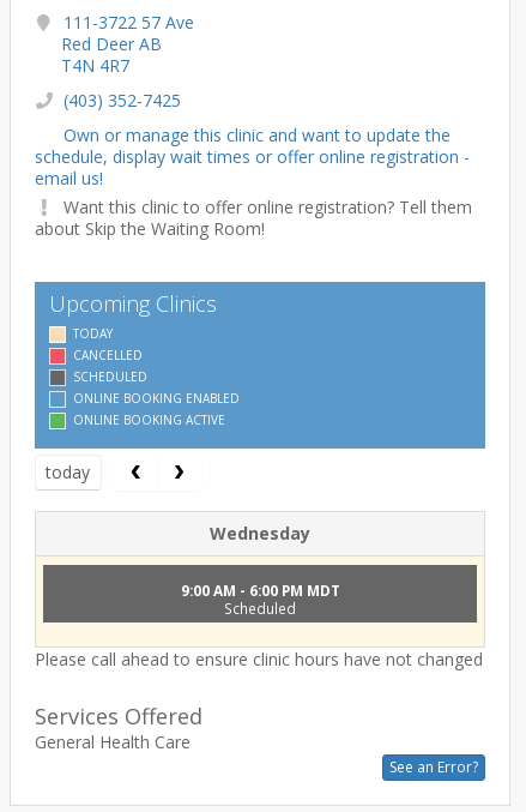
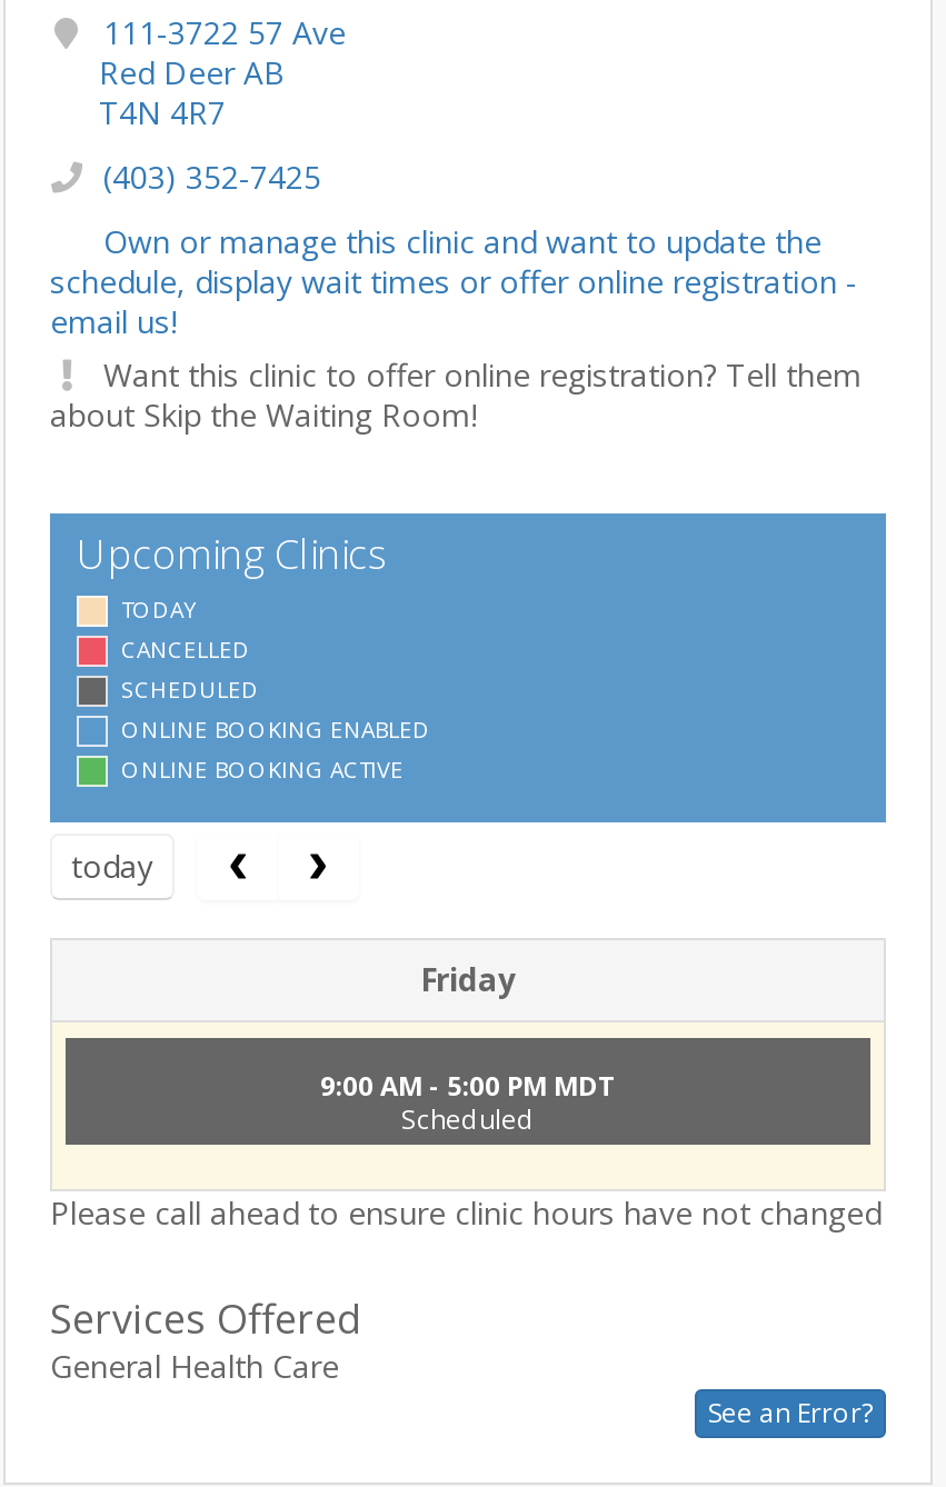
- Wednesday
+ Friday

- 9:00 AM - 6:00 PM MDT
+ 9:00 AM - 5:00 PM MDT
